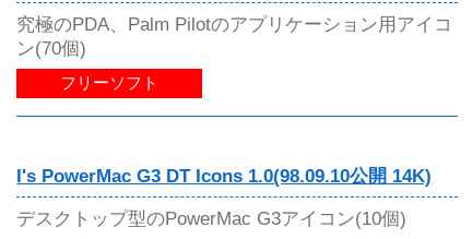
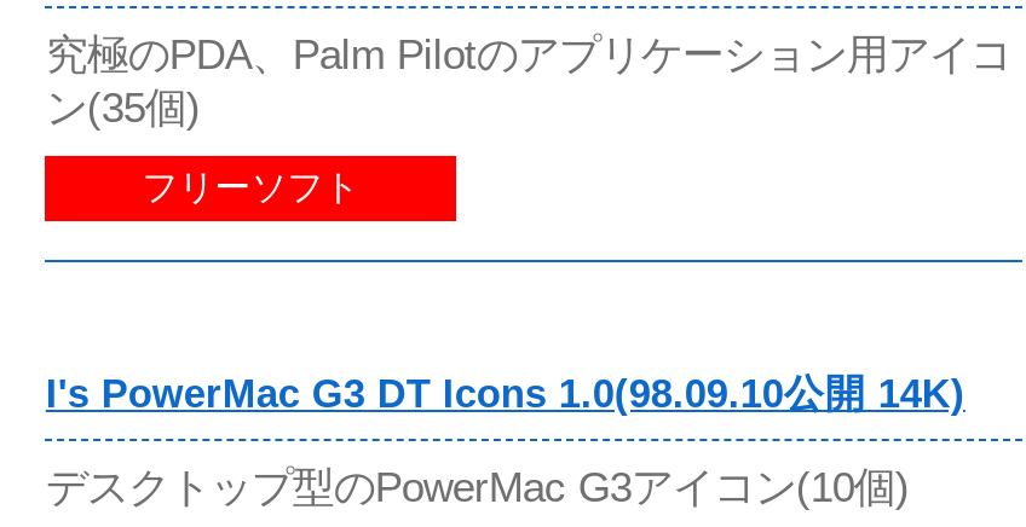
- ン(70個)
+ ン(35個)
